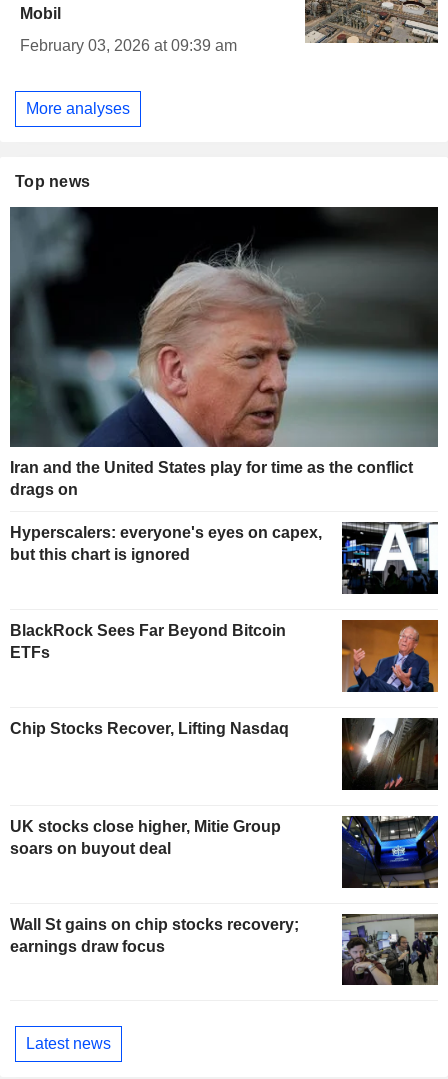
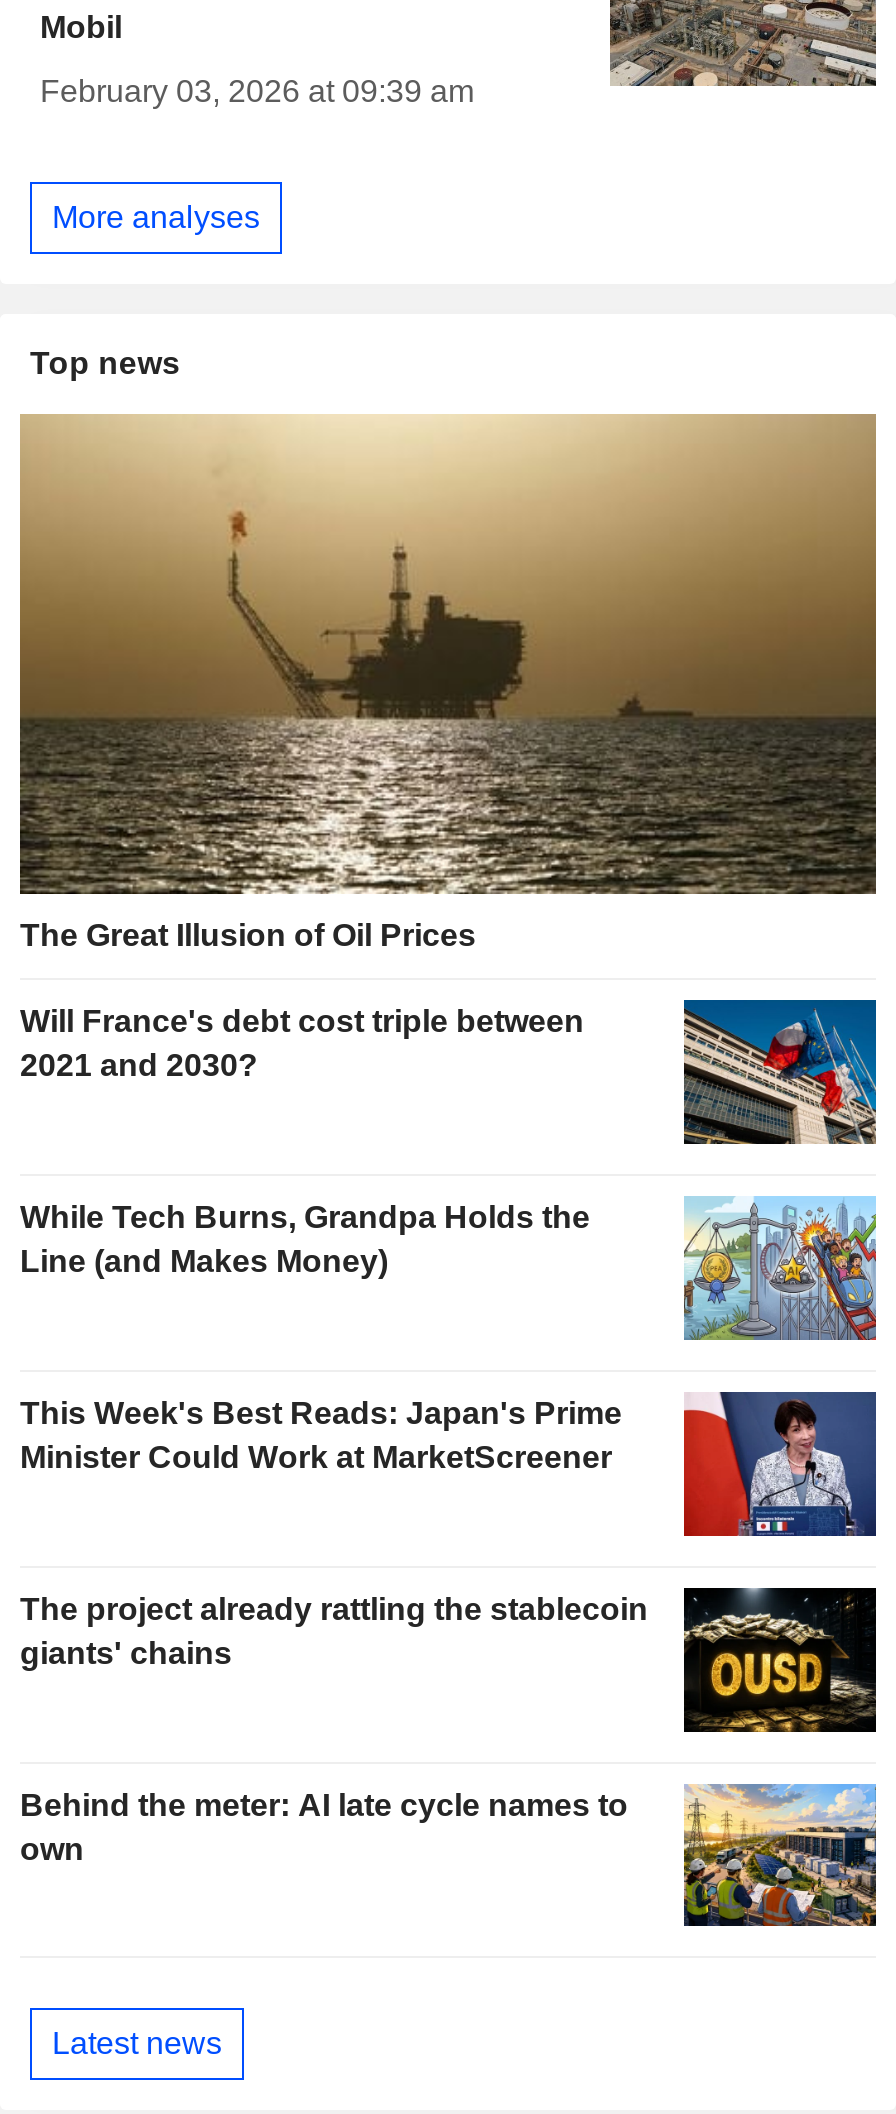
- [image]
- Iran and the United States play for time as the conflict
- drags on
+ [image]
+ The Great Illusion of Oil Prices

- Hyperscalers: everyone's eyes on capex,
- but this chart is ignored
+ Will France's debt cost triple between
+ 2021 and 2030?

- [image]
+ [image]

- BlackRock Sees Far Beyond Bitcoin
- ETFs
+ While Tech Burns, Grandpa Holds the
+ Line (and Makes Money)

- [image]
+ [image]

- Chip Stocks Recover, Lifting Nasdaq
+ This Week's Best Reads: Japan's Prime
+ Minister Could Work at MarketScreener

- [image]
+ [image]

- UK stocks close higher, Mitie Group
- soars on buyout deal
+ The project already rattling the stablecoin
+ giants' chains

- [image]
+ [image]

- Wall St gains on chip stocks recovery;
- earnings draw focus
+ Behind the meter: AI late cycle names to
+ own

- [image]
+ [image]
